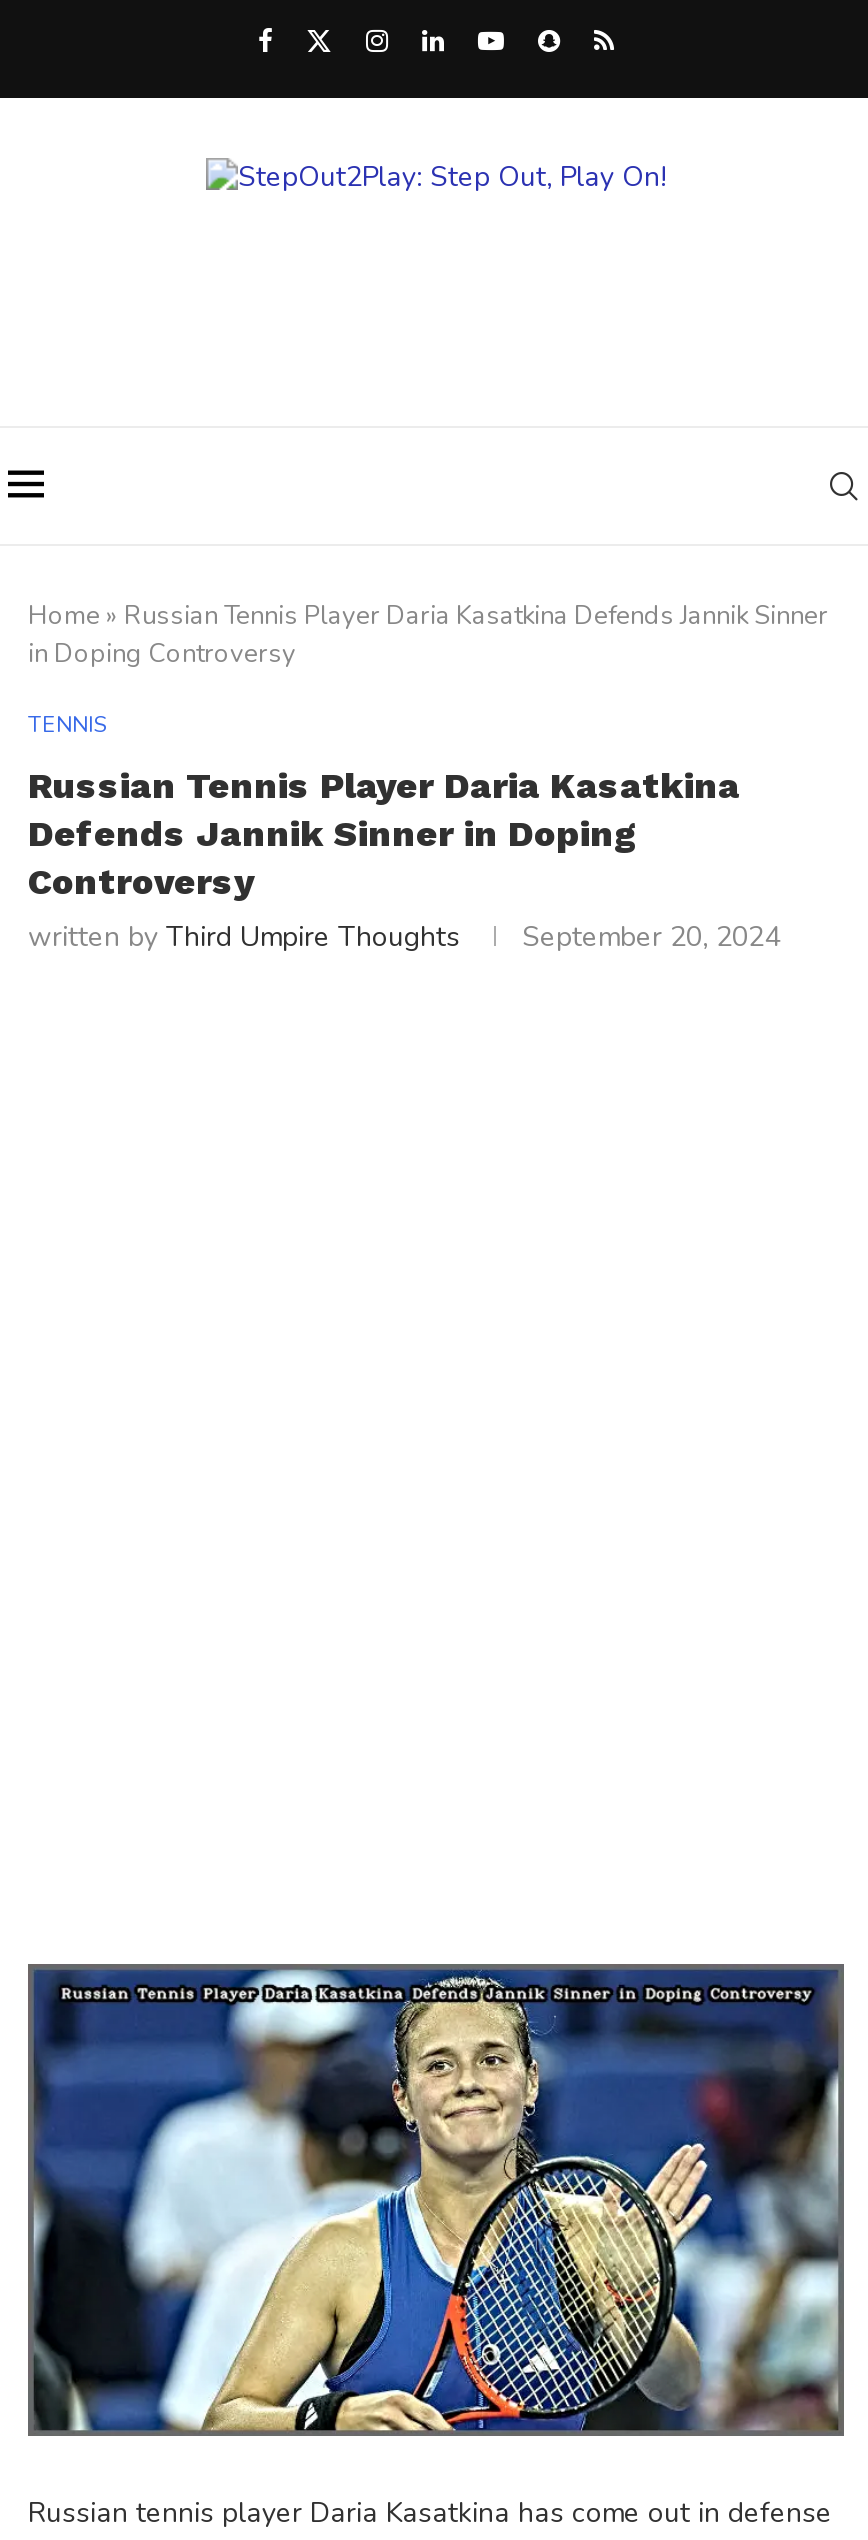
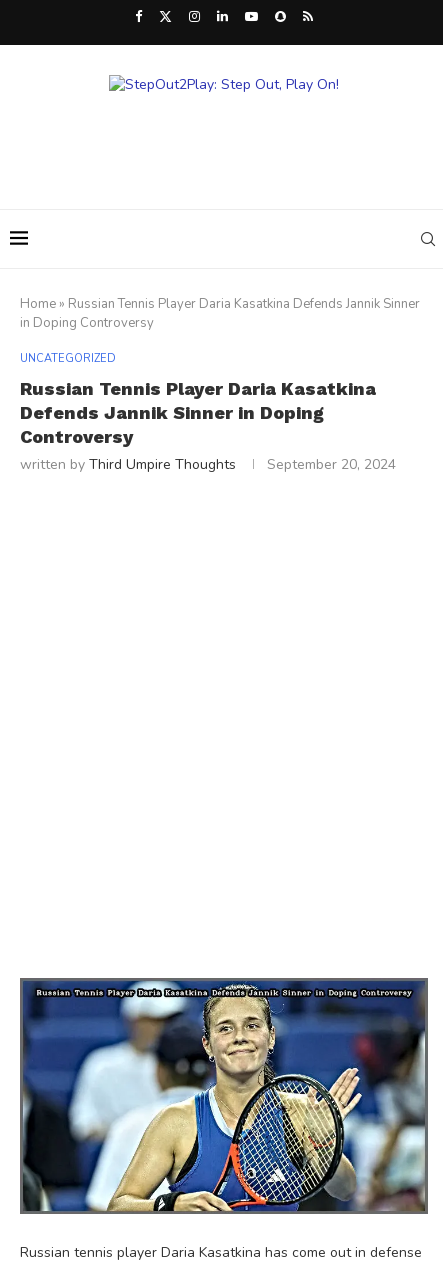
- TENNIS
+ UNCATEGORIZED
